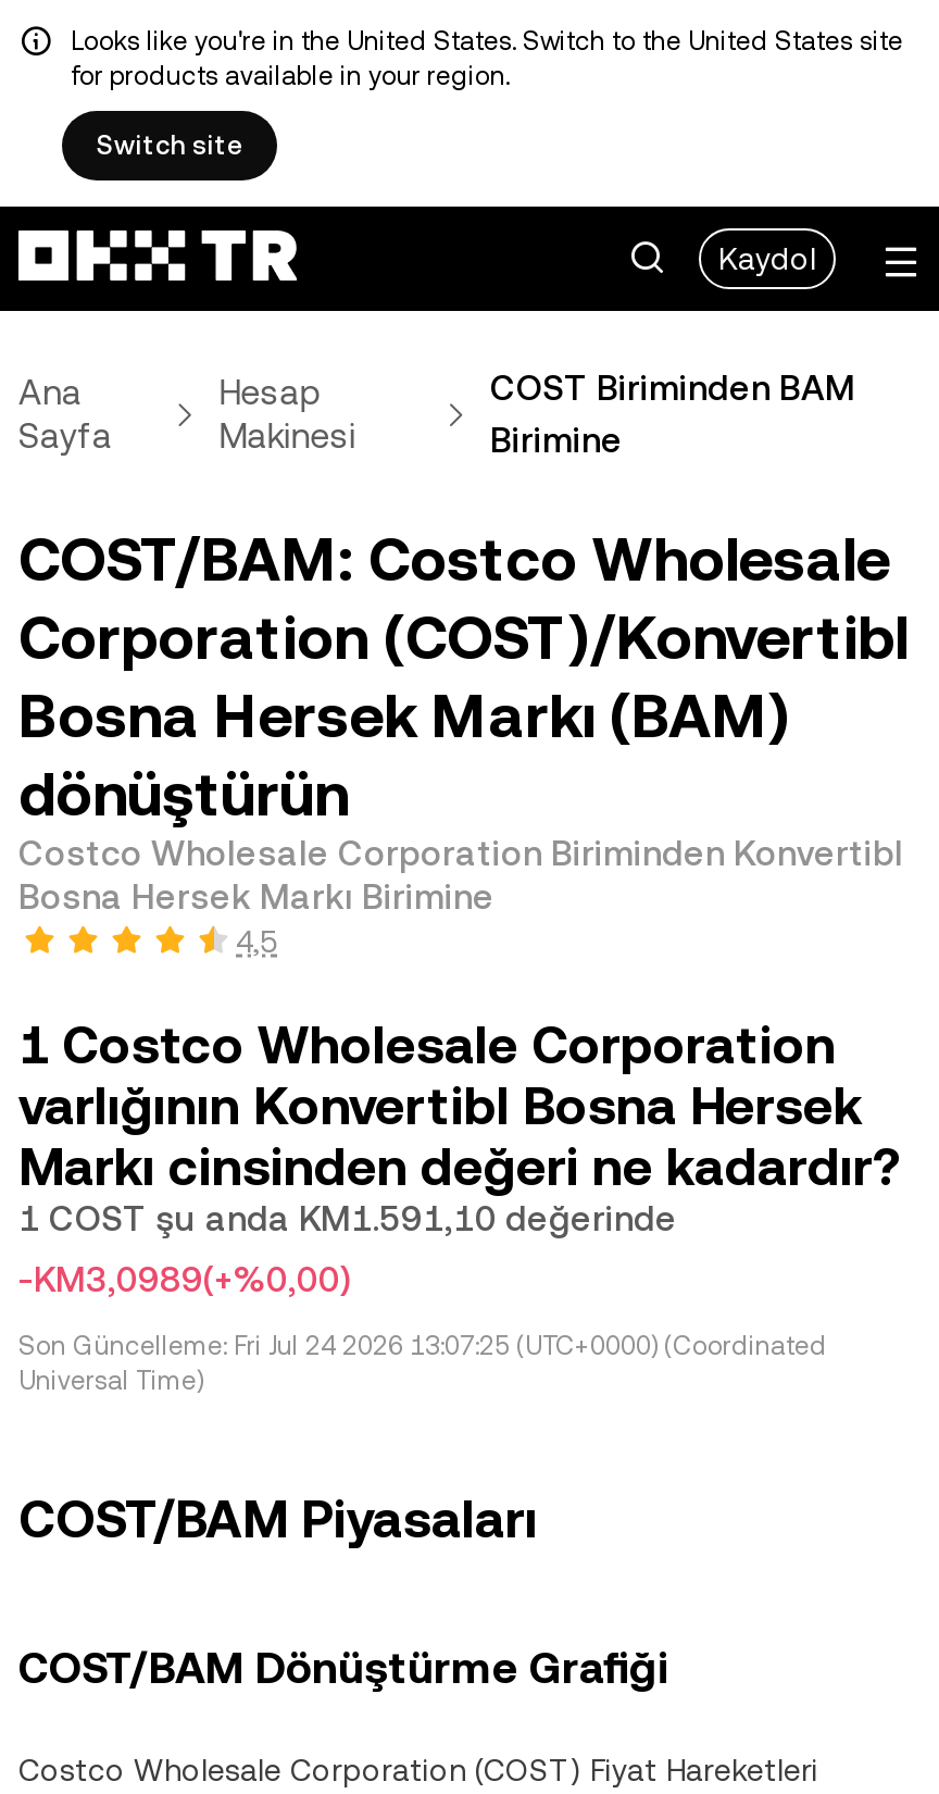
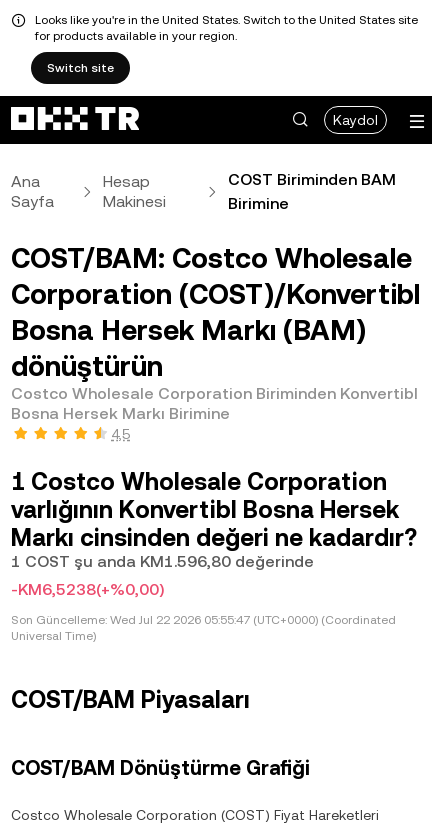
- 1 COST şu anda KM1.591,10 değerinde
+ 1 COST şu anda KM1.596,80 değerinde

- -KM3,0989(+%0,00)
+ -KM6,5238(+%0,00)

- Son Güncelleme: Fri Jul 24 2026 13:07:25 (UTC+0000) (Coordinated
+ Son Güncelleme: Wed Jul 22 2026 05:55:47 (UTC+0000) (Coordinated
